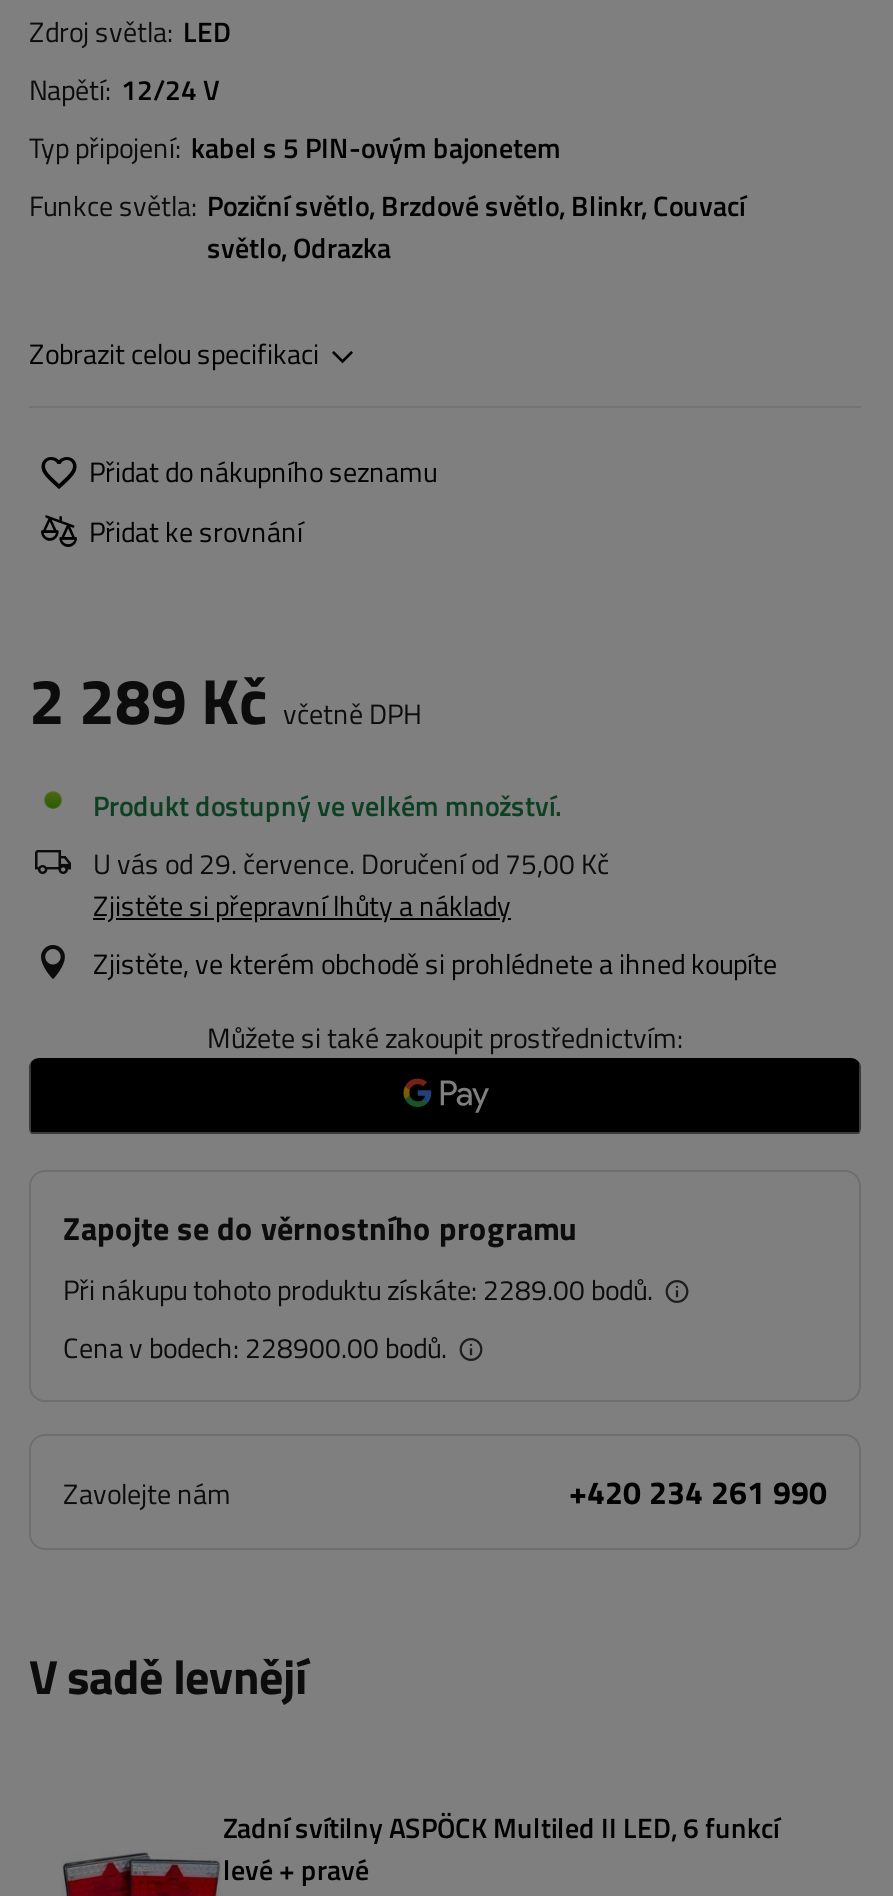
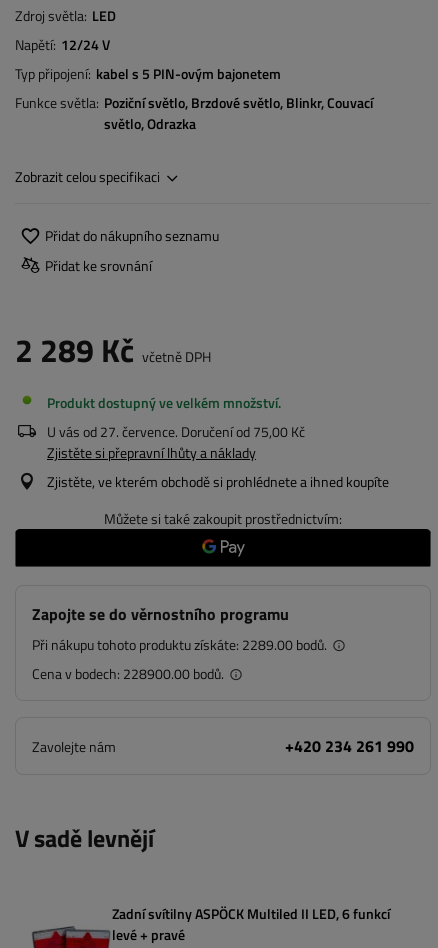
- U vás od 29. července. Doručení od 75,00 Kč
+ U vás od 27. července. Doručení od 75,00 Kč
